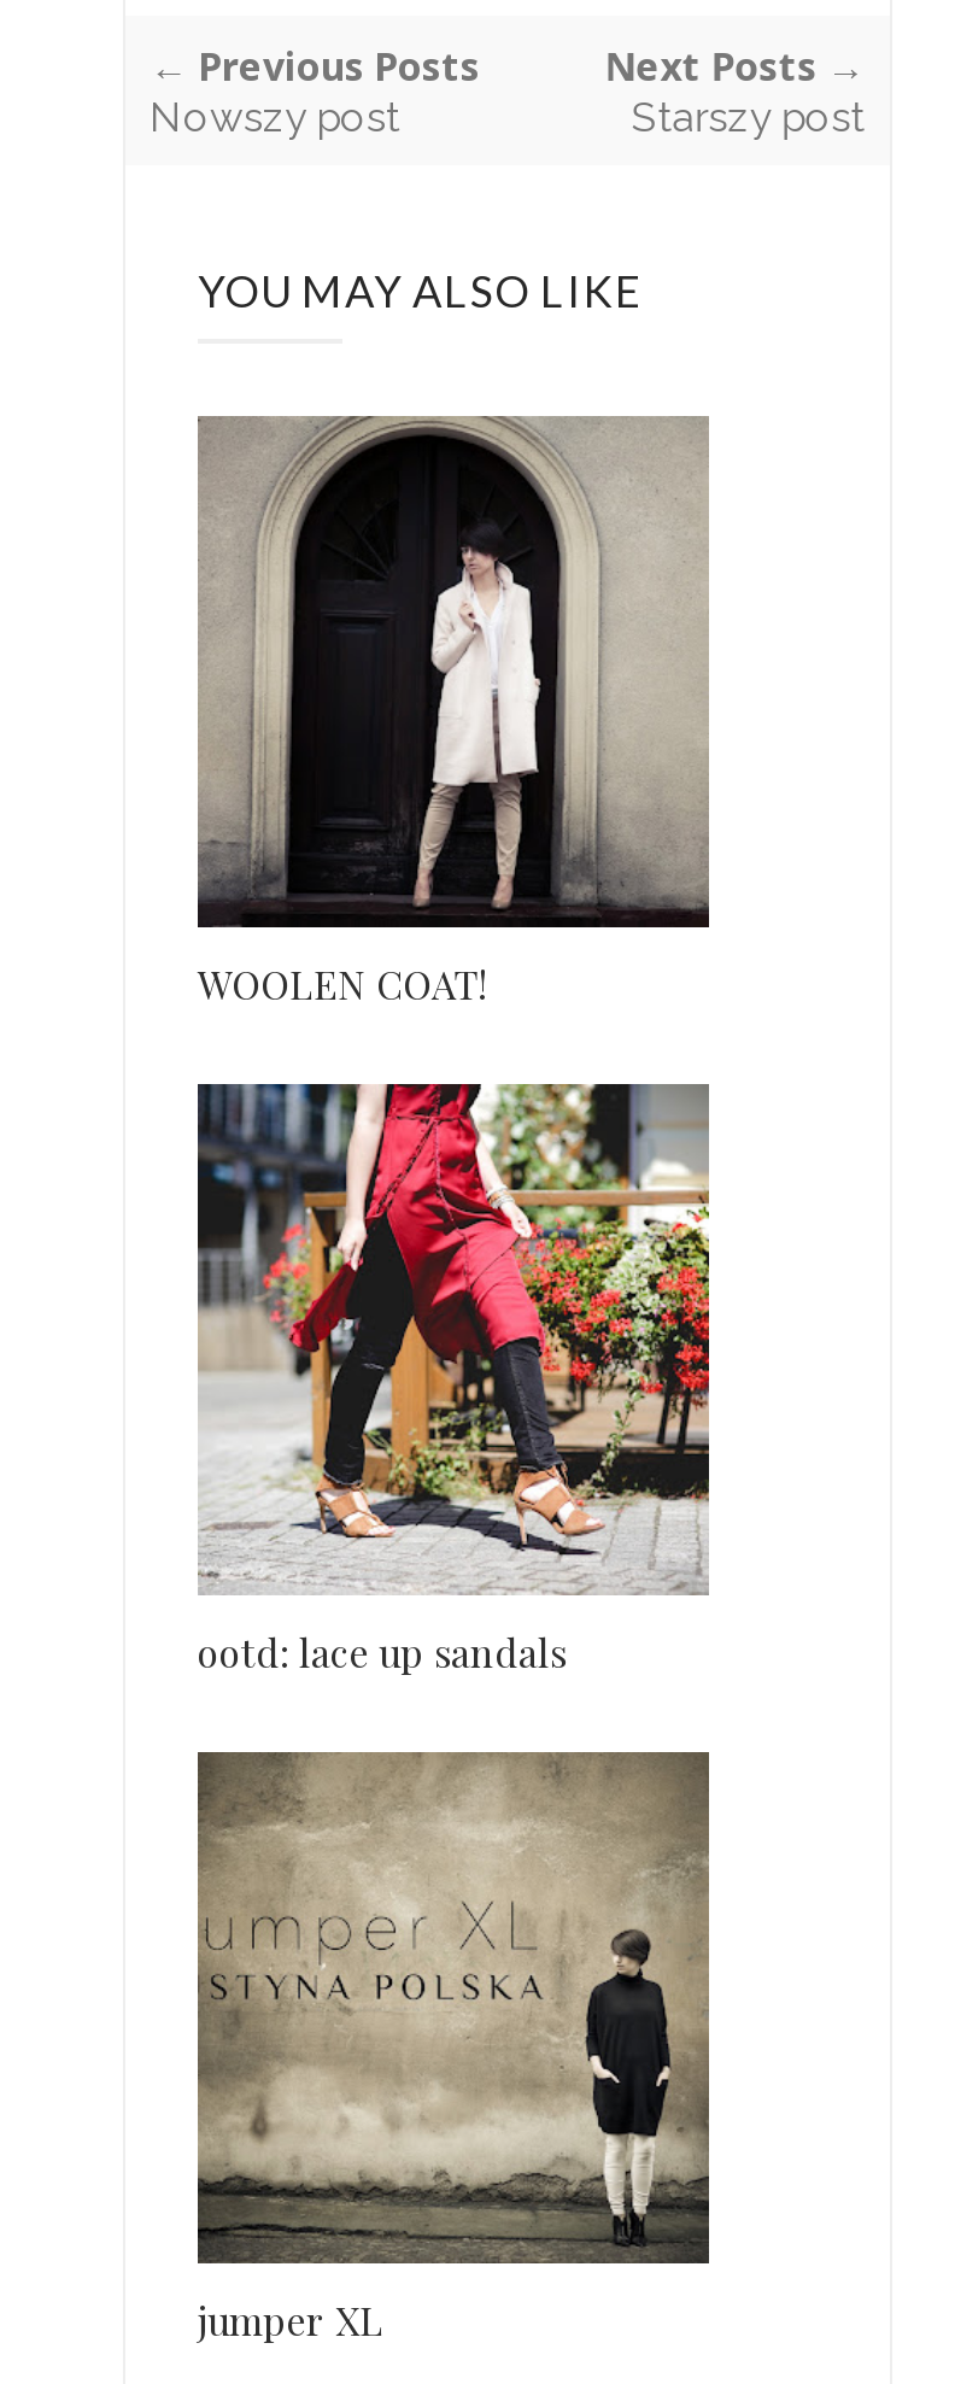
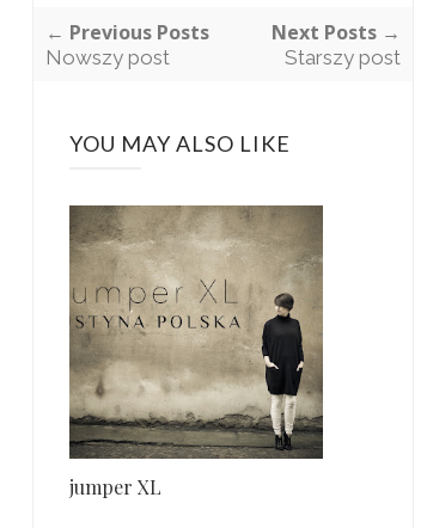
- [image]
- WOOLEN COAT!

- [image]
- ootd: lace up sandals
